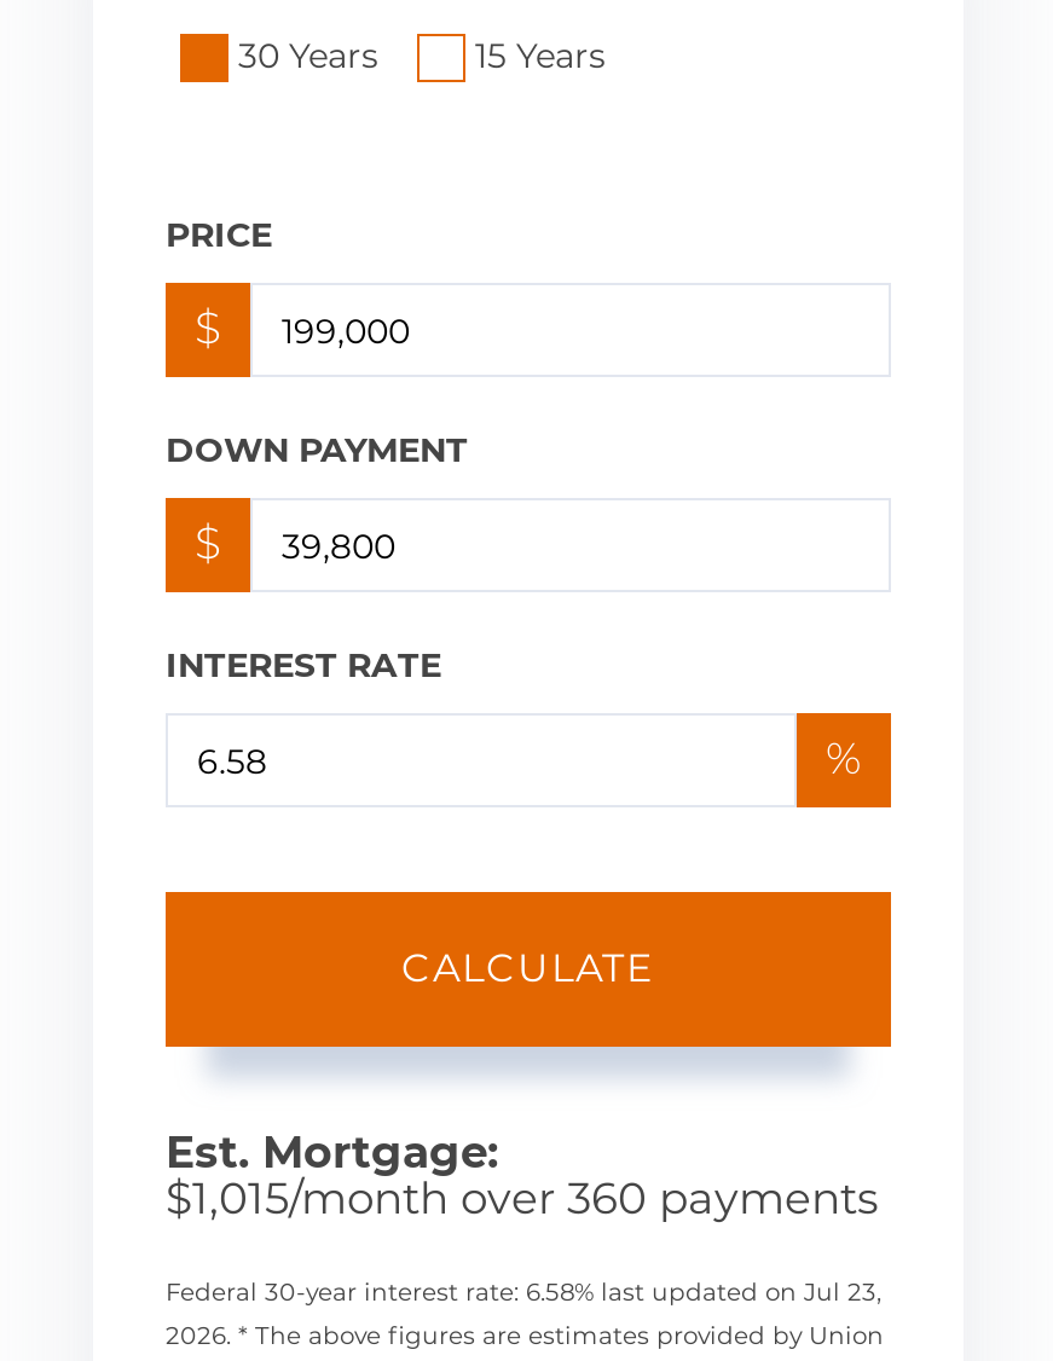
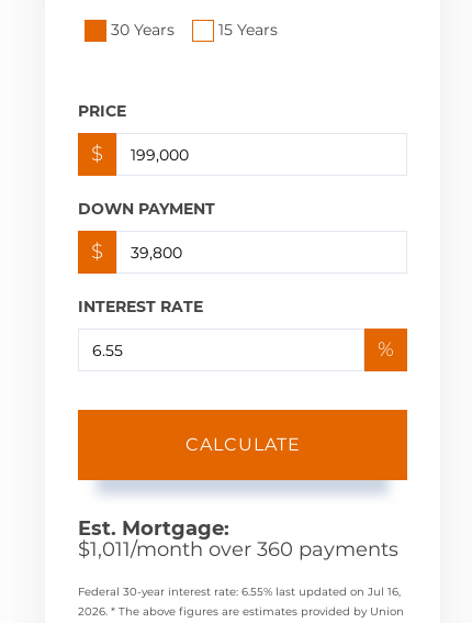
- $1,015/month over 360 payments
+ $1,011/month over 360 payments

- Federal 30-year interest rate: 6.58% last updated on Jul 23,
+ Federal 30-year interest rate: 6.55% last updated on Jul 16,
